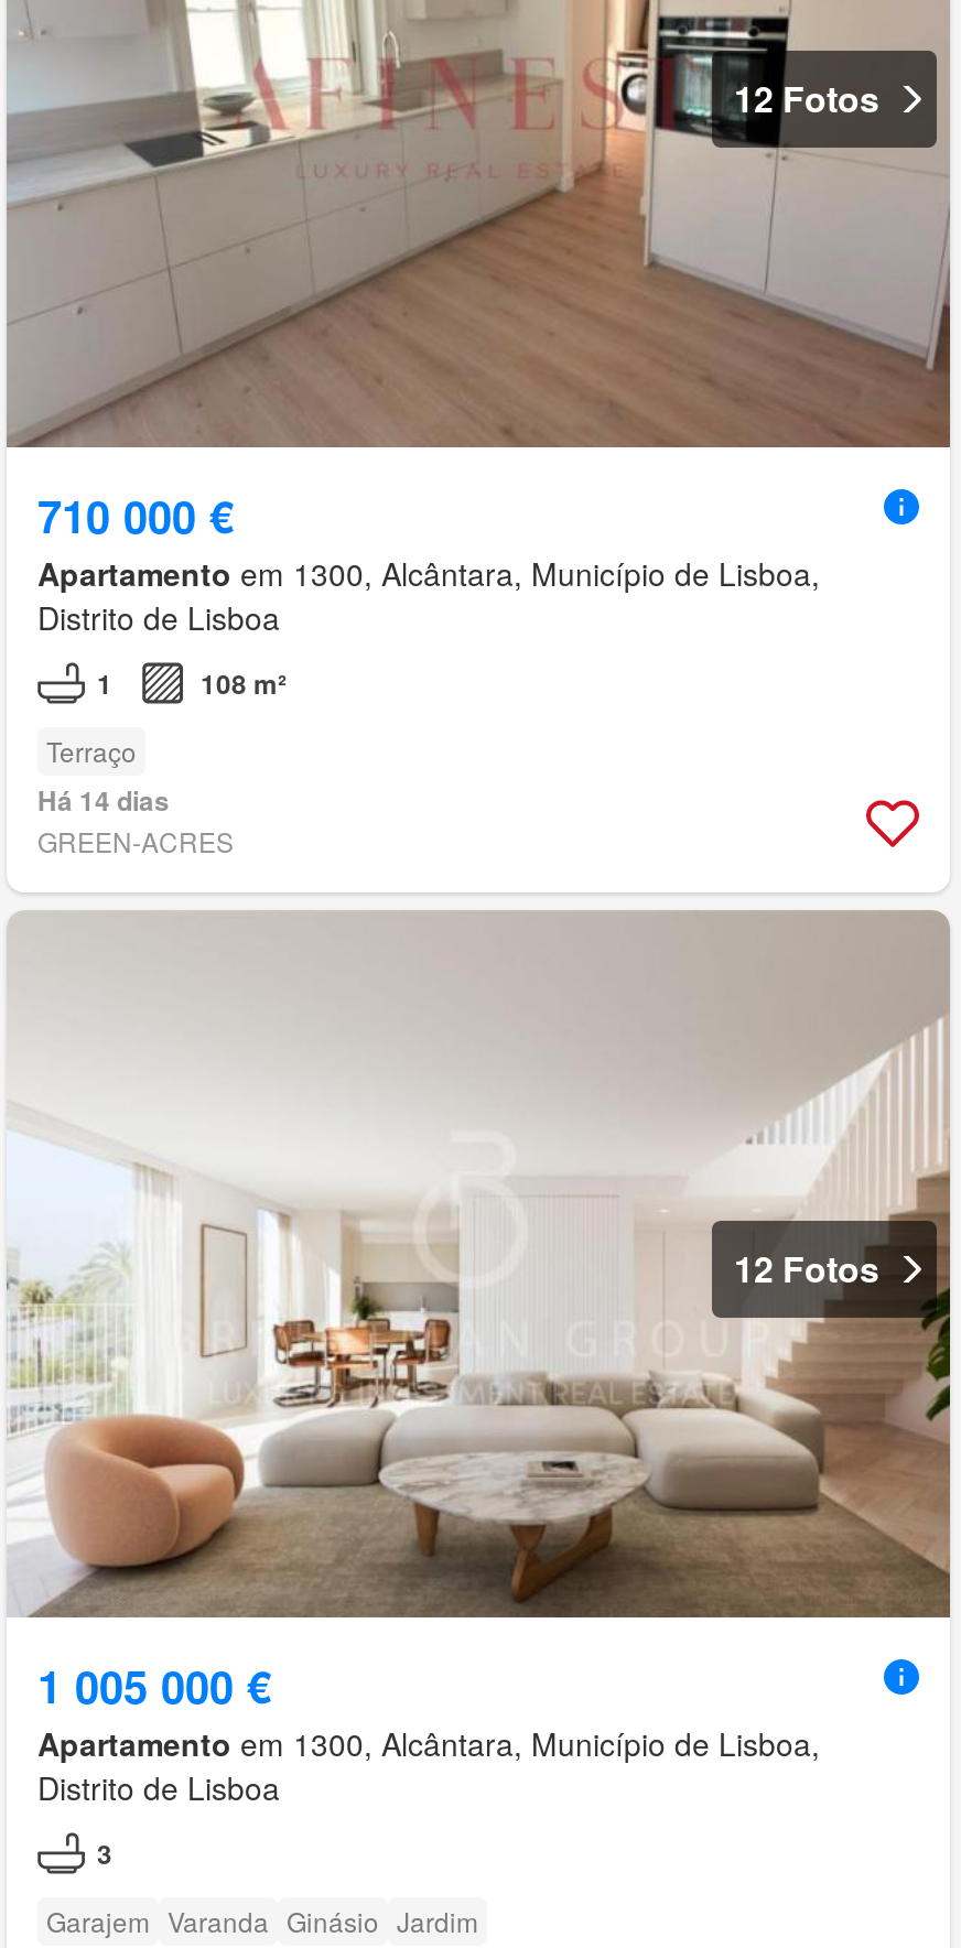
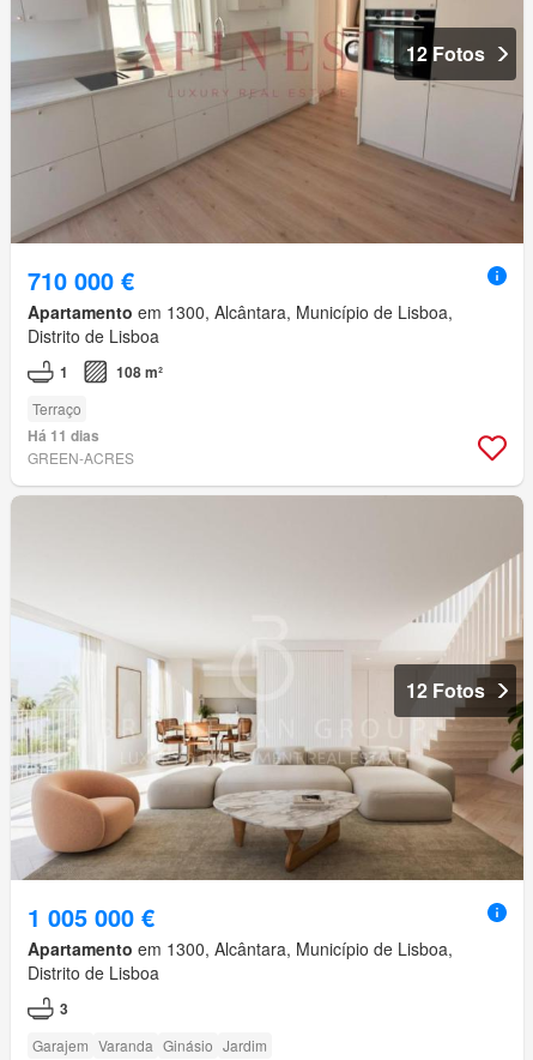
- Há 14 dias
+ Há 11 dias
